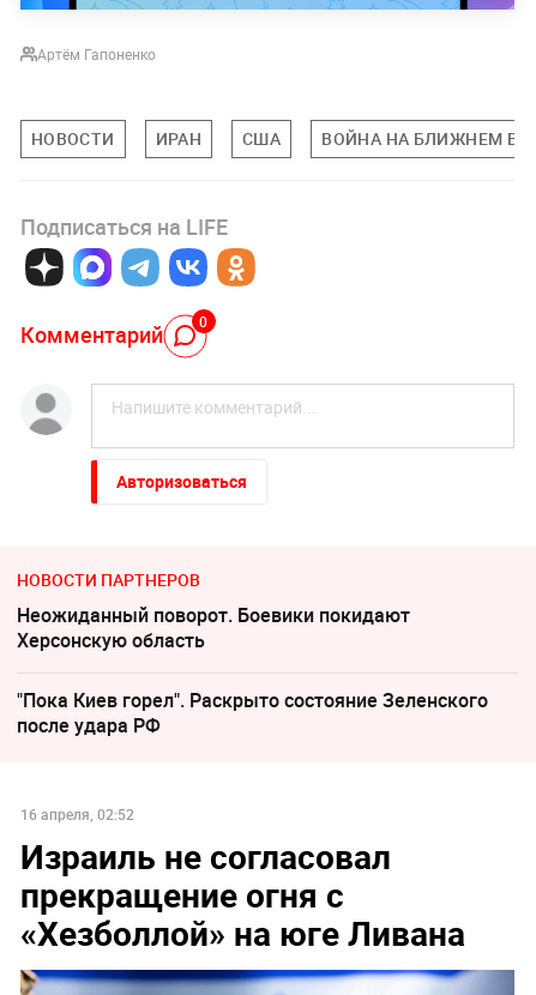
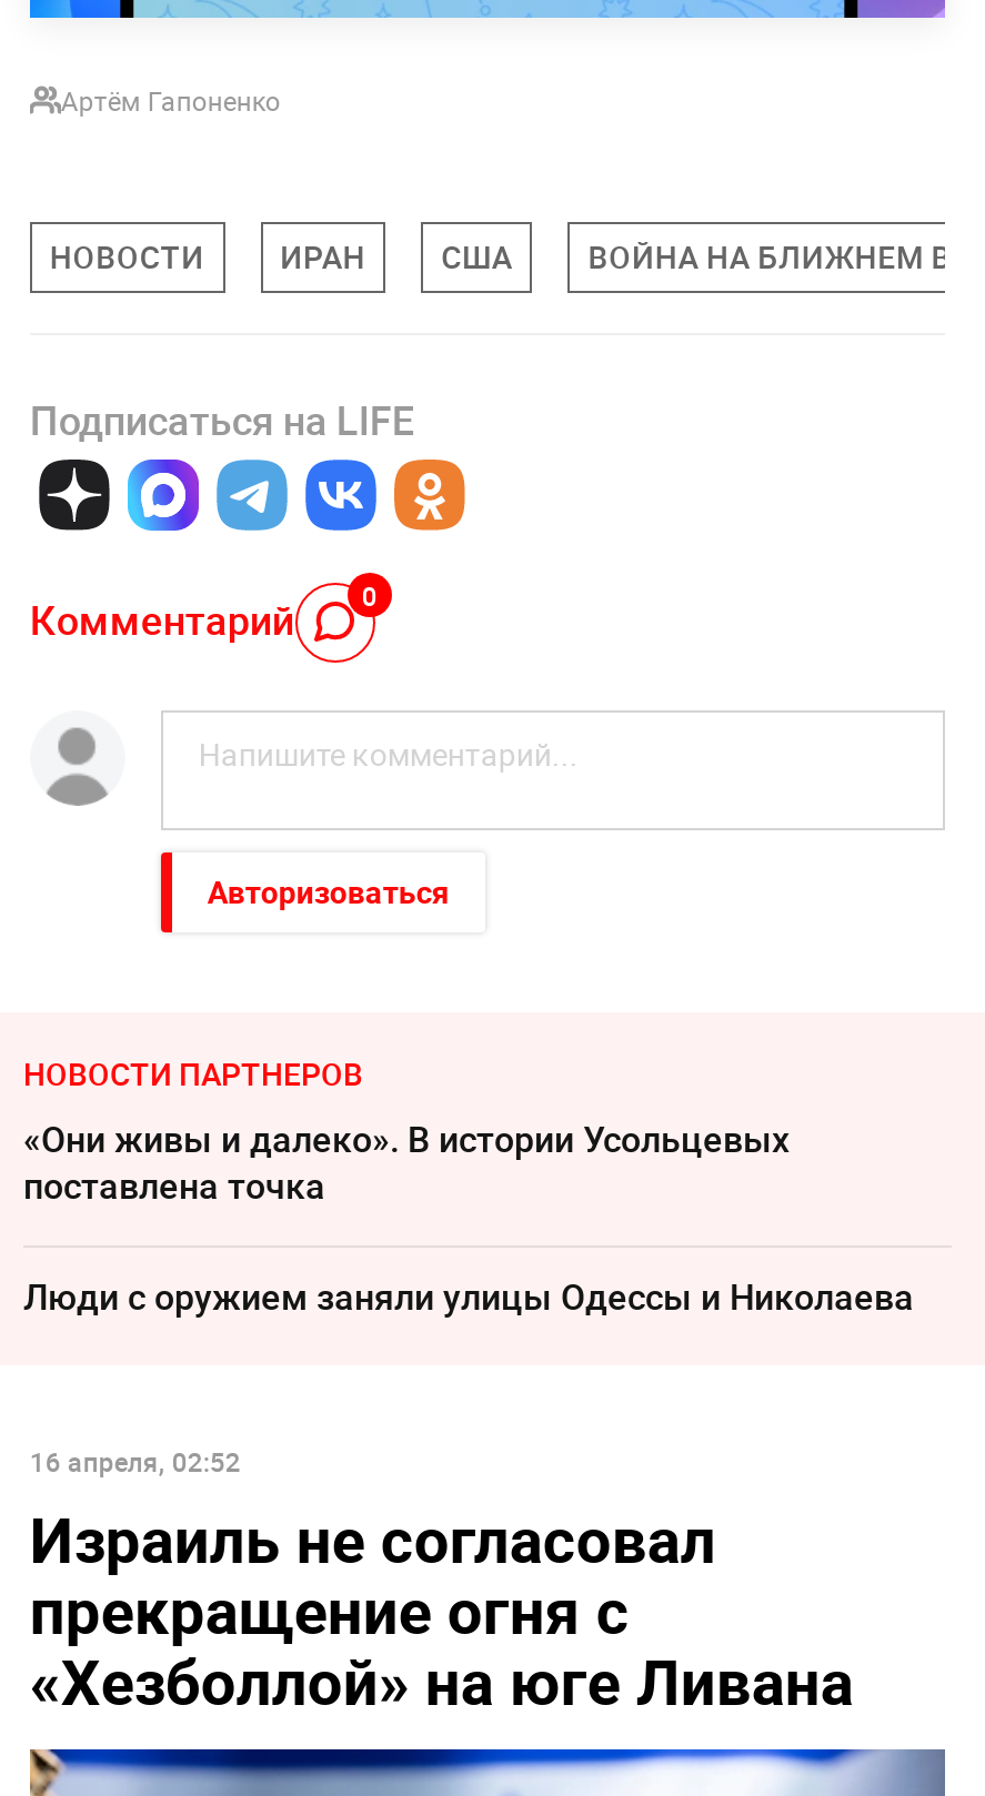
- Неожиданный поворот. Боевики покидают
- Херсонскую область
+ «Они живы и далеко». В истории Усольцевых
+ поставлена точка

- "Пока Киев горел". Раскрыто состояние Зеленского
- после удара РФ
+ Люди с оружием заняли улицы Одессы и Николаева
